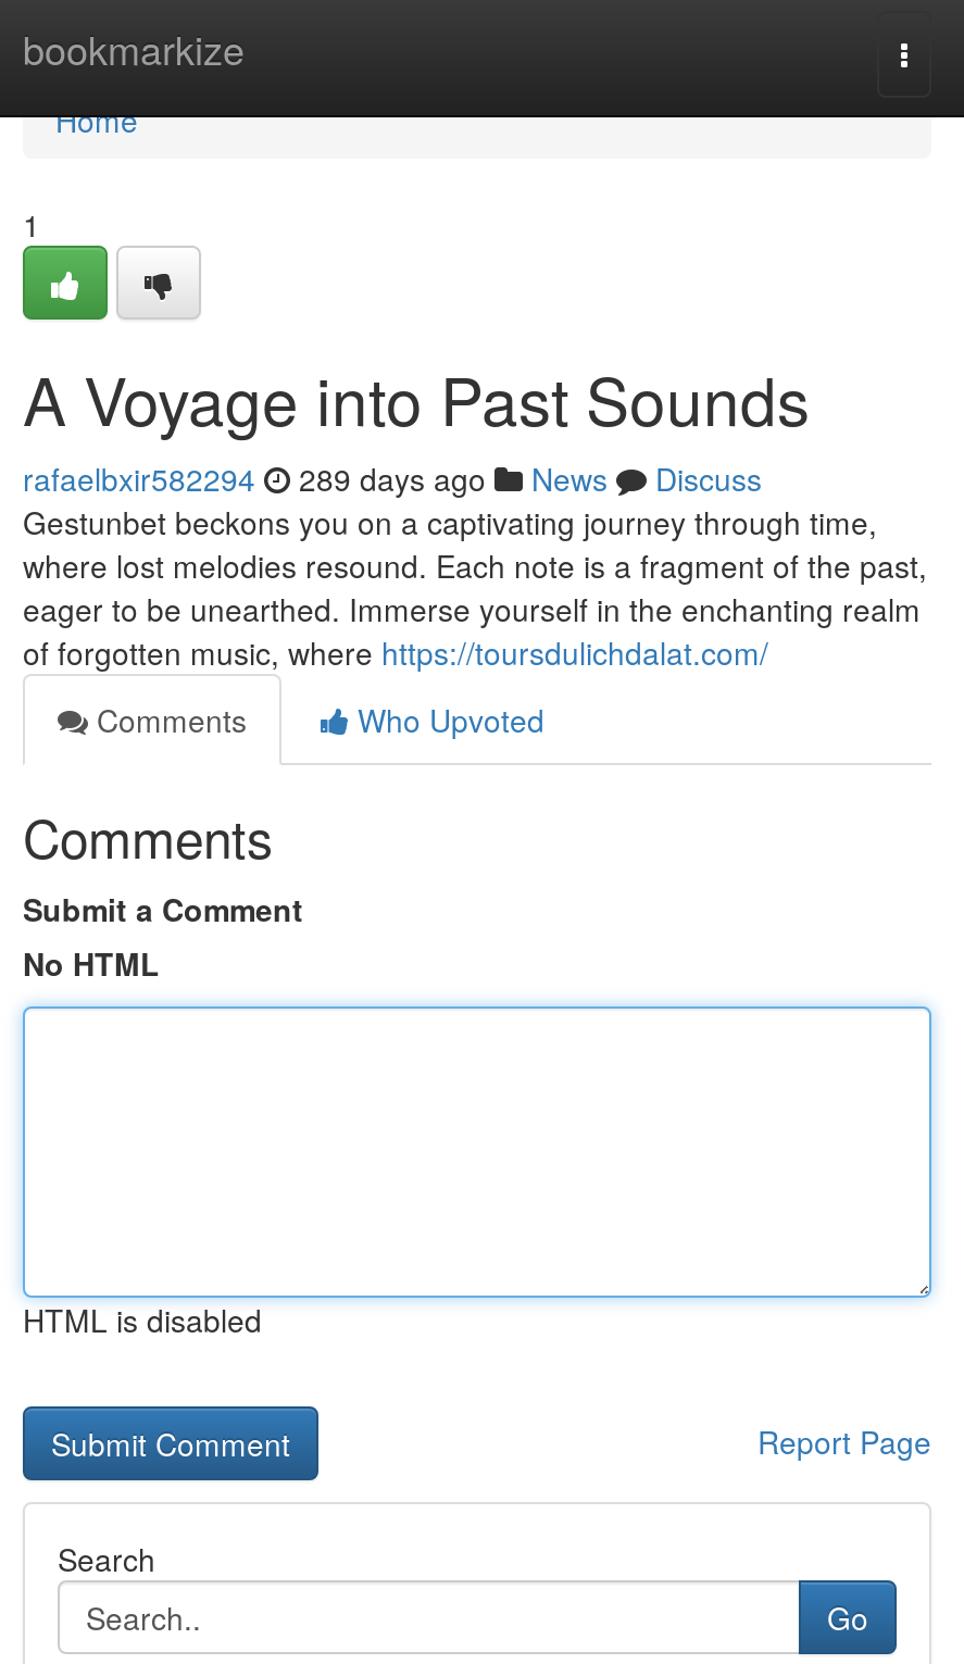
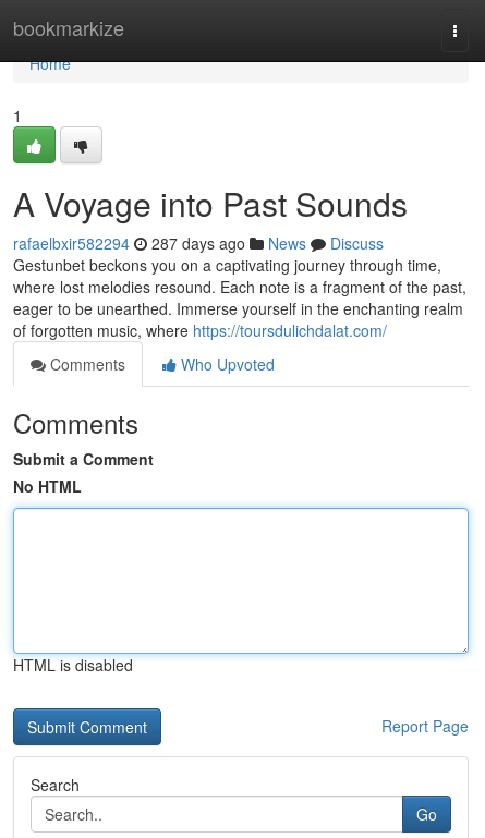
- rafaelbxir582294 289 days ago News Discuss
+ rafaelbxir582294 287 days ago News Discuss
